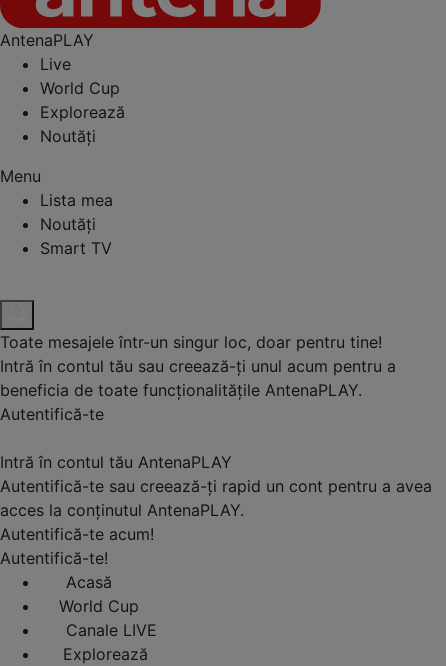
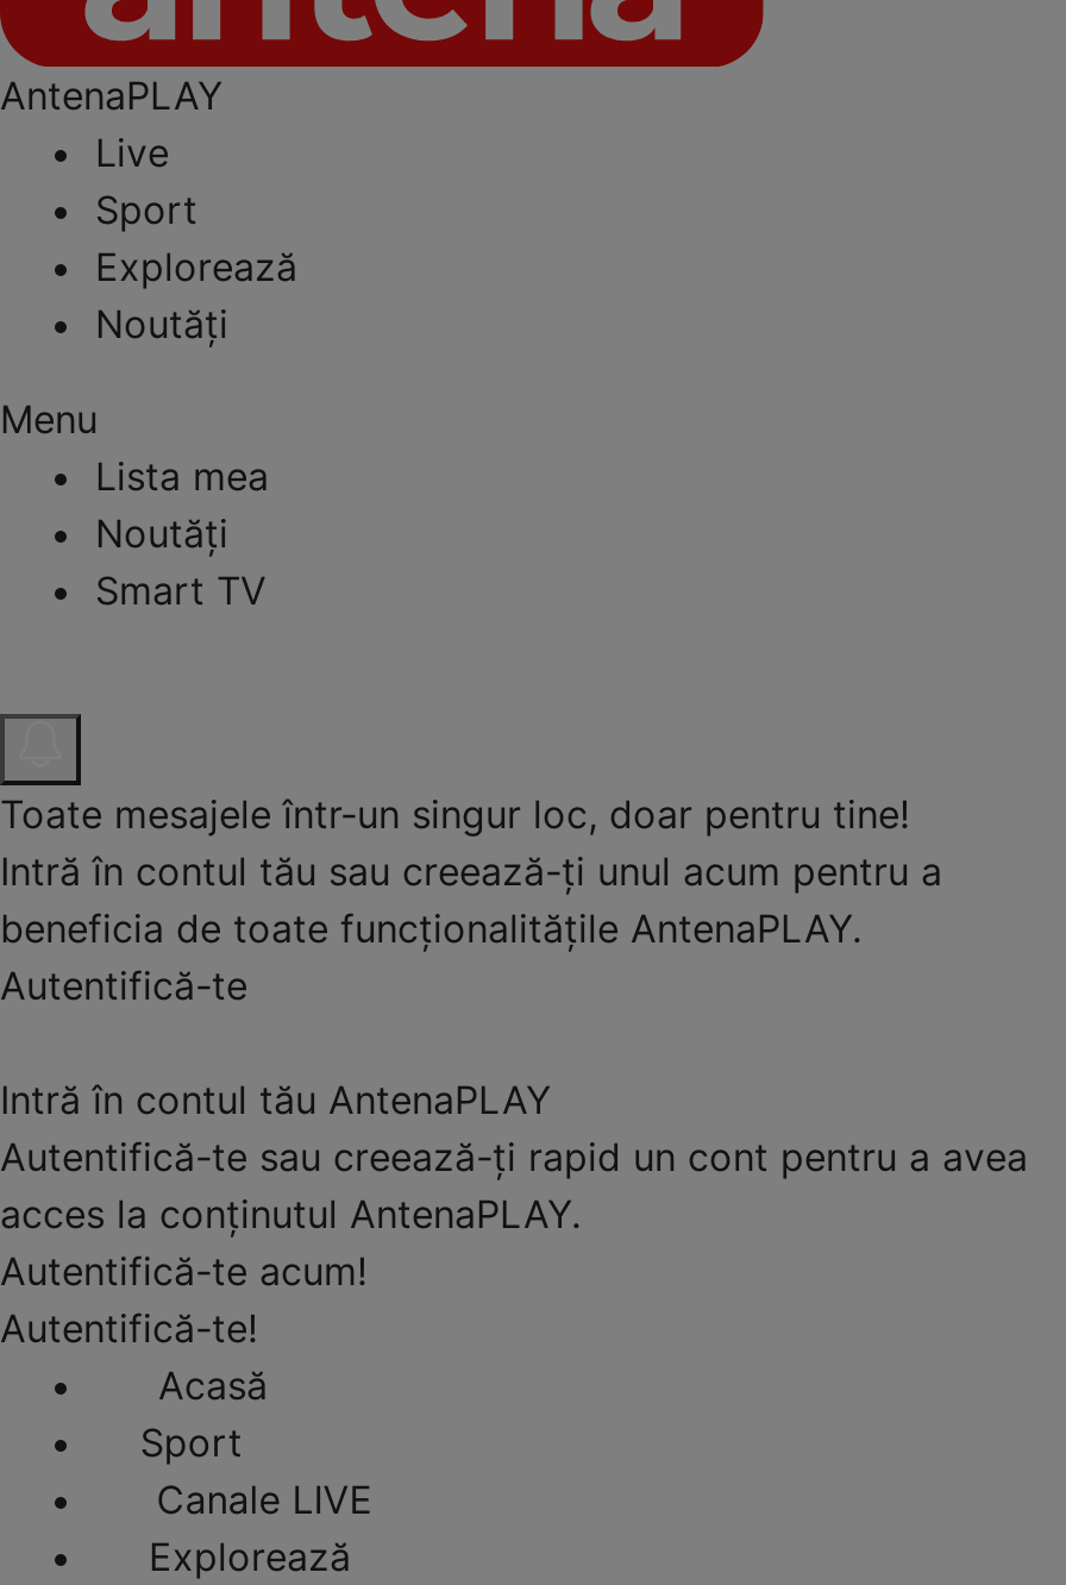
- World Cup
+ Sport

- World Cup
+ Sport
